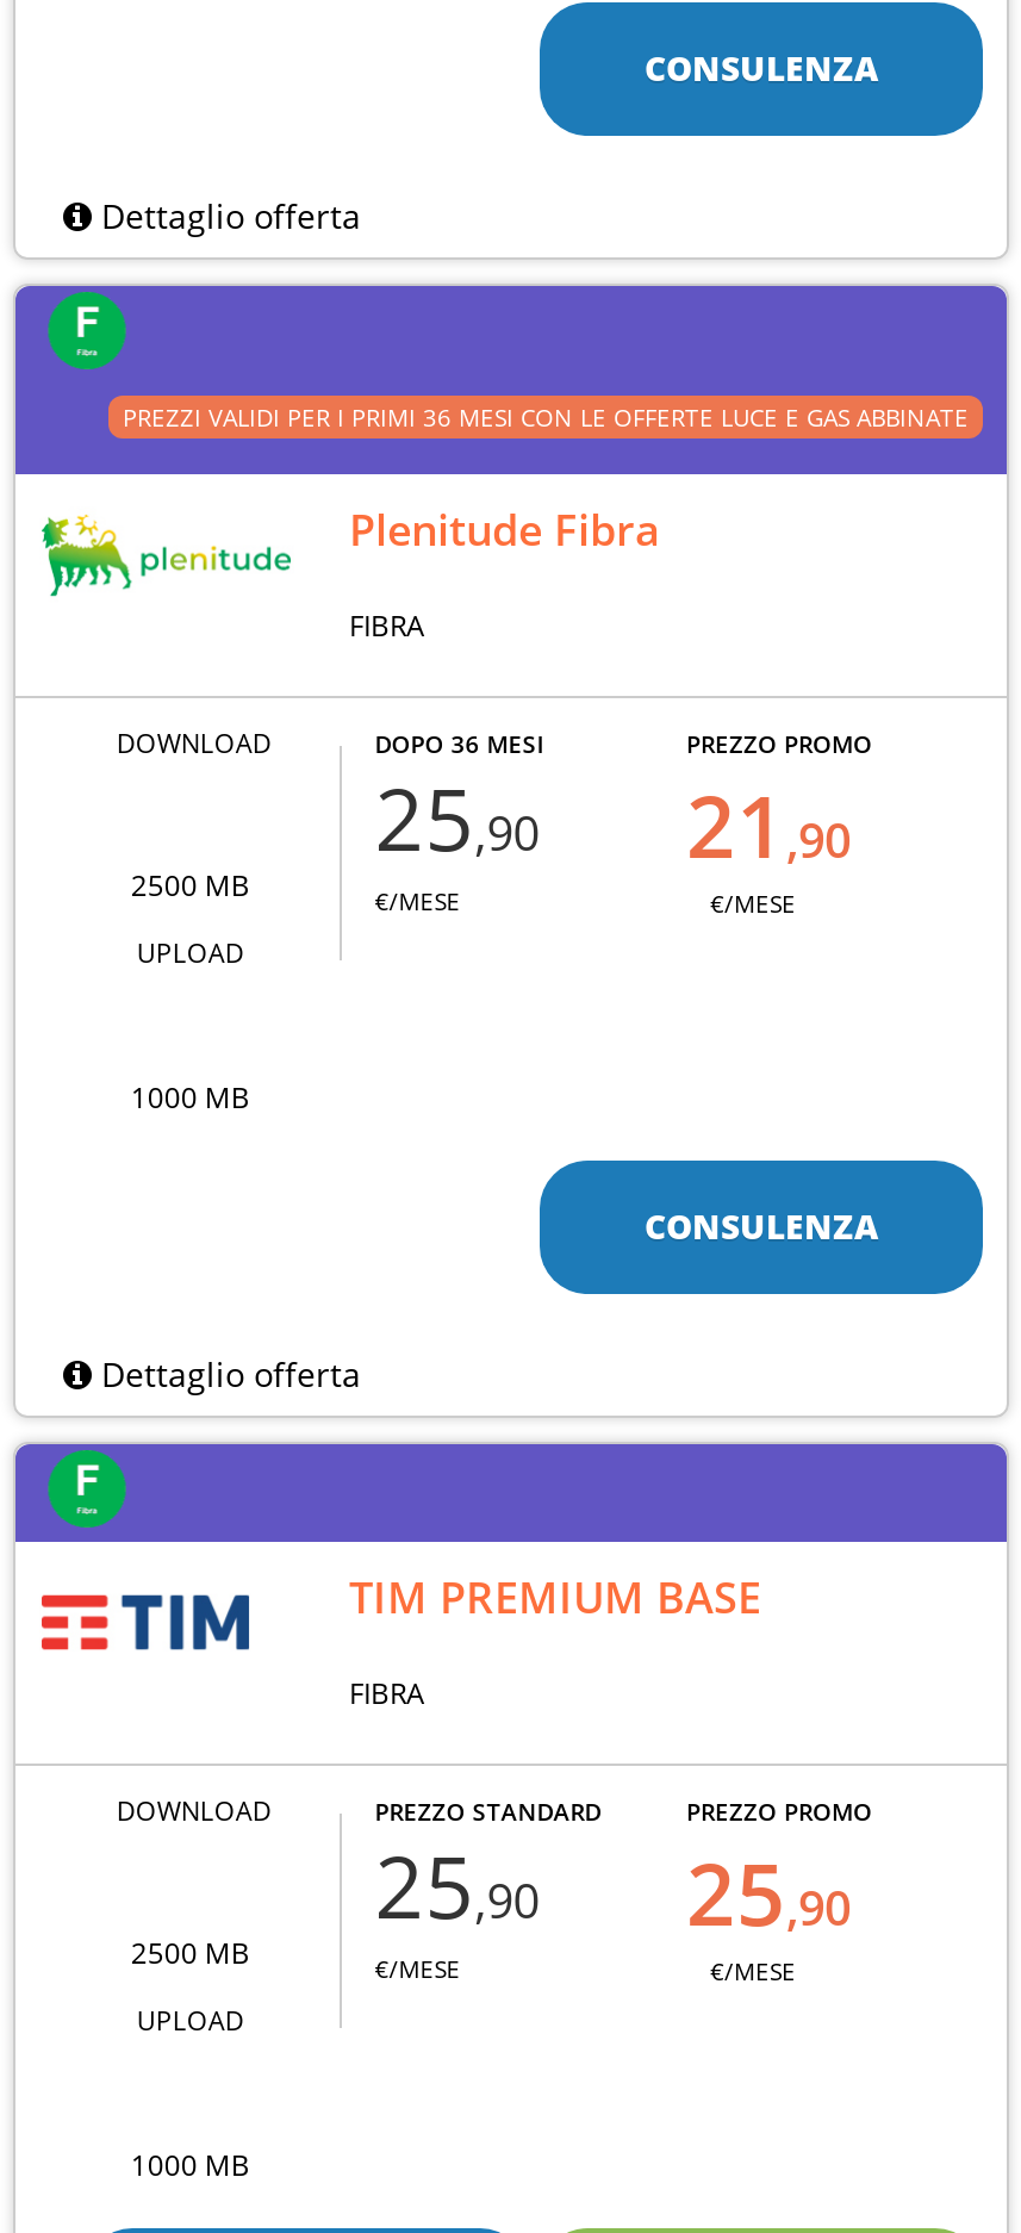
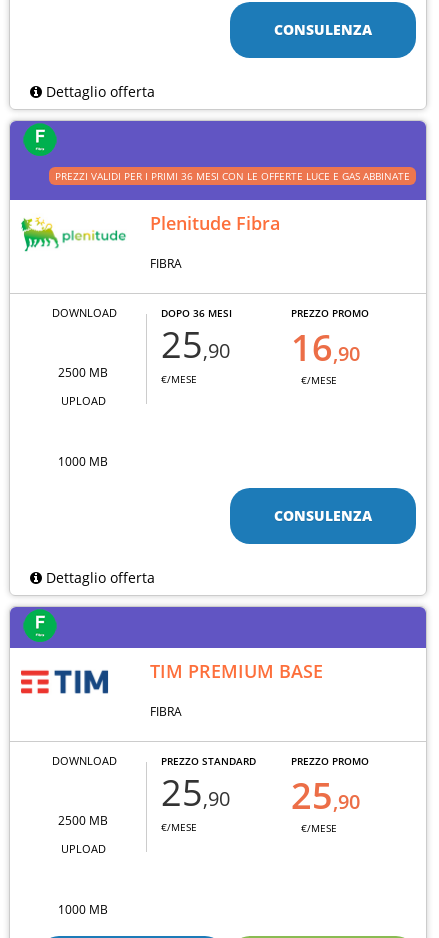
- 25,90 21,90
+ 25,90 16,90
